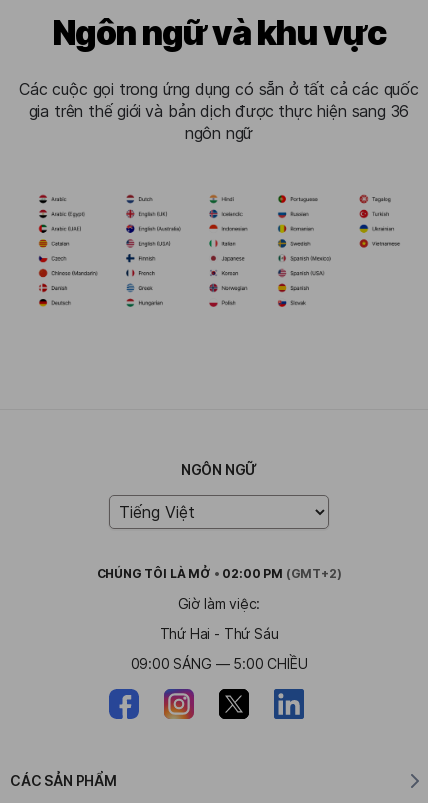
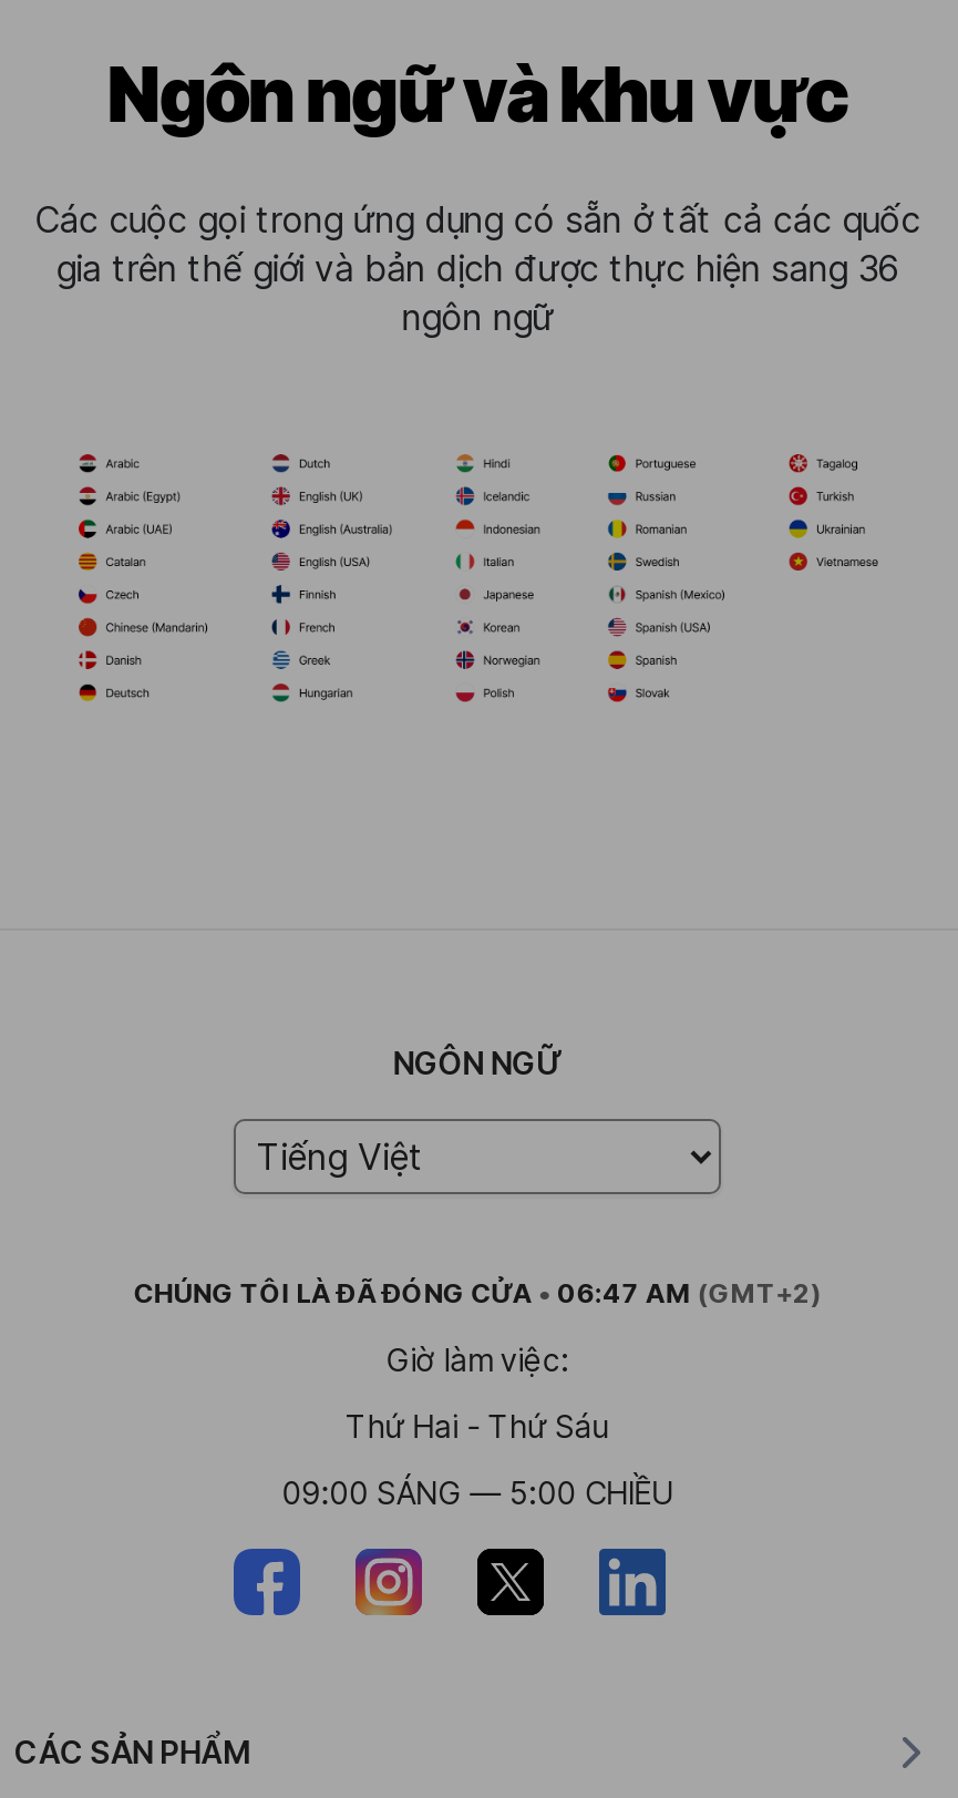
- CHÚNG TÔI LÀMỞ • 02:00 PM (GMT+2)
+ CHÚNG TÔI LÀĐÃ ĐÓNG CỬA • 06:47 AM (GMT+2)
